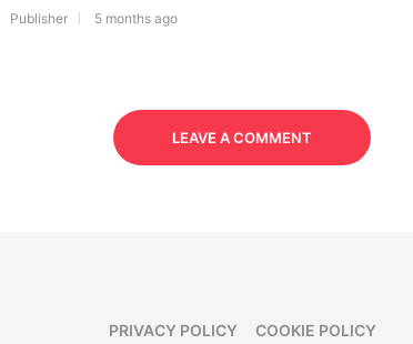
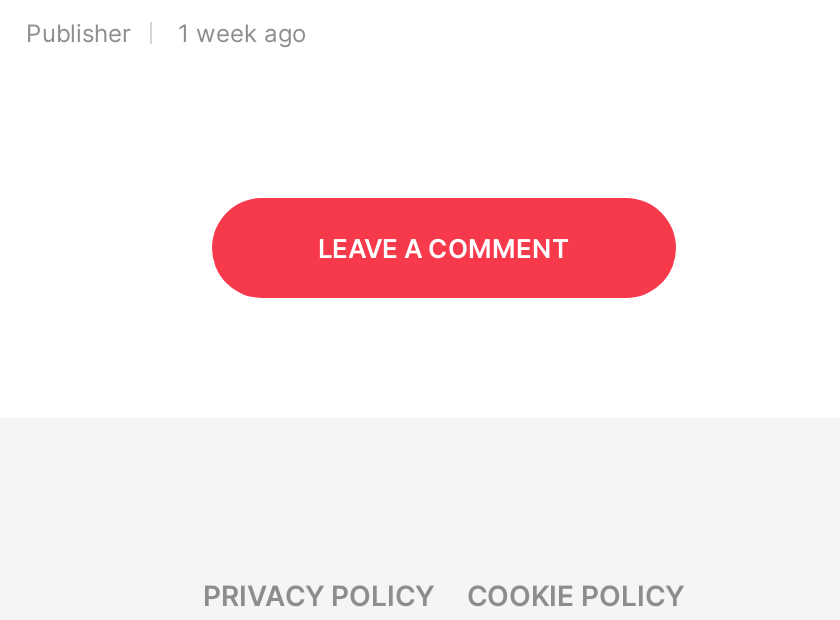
- Publisher 5 months ago
+ Publisher 1 week ago
